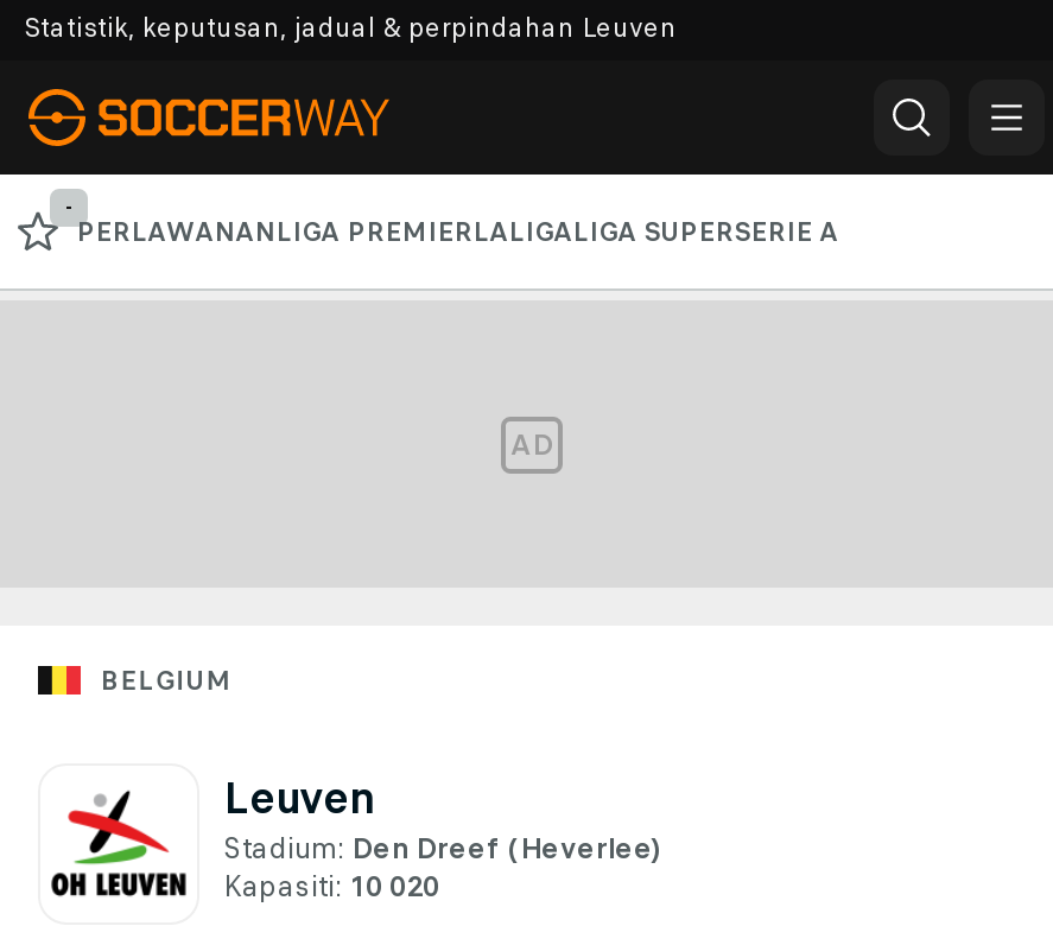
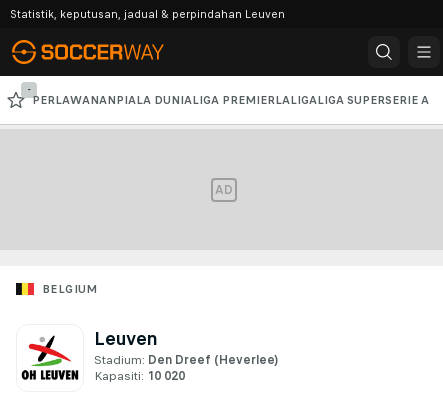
- PERLAWANAN LIGA PREMIERLALIGALIGA SUPERSERIE A
+ PERLAWANAN PIALA DUNIALIGA PREMIER LALIGALIGA SUPERSERIE A
